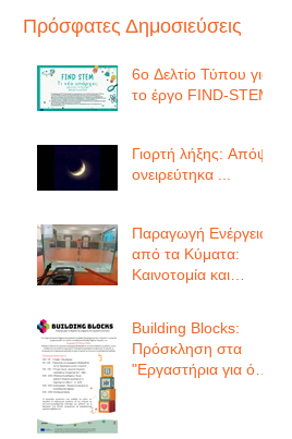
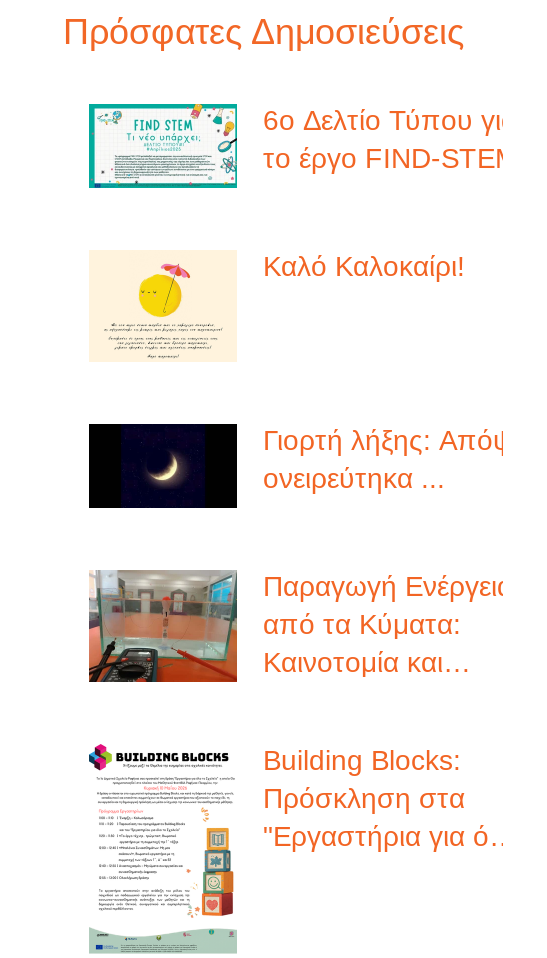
+ [image]
+ Καλό Καλοκαίρι!
